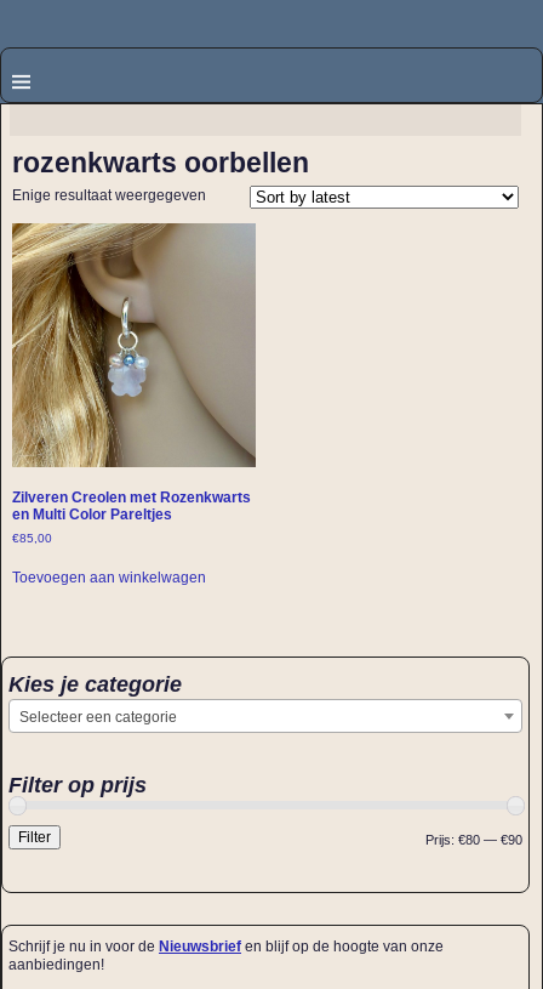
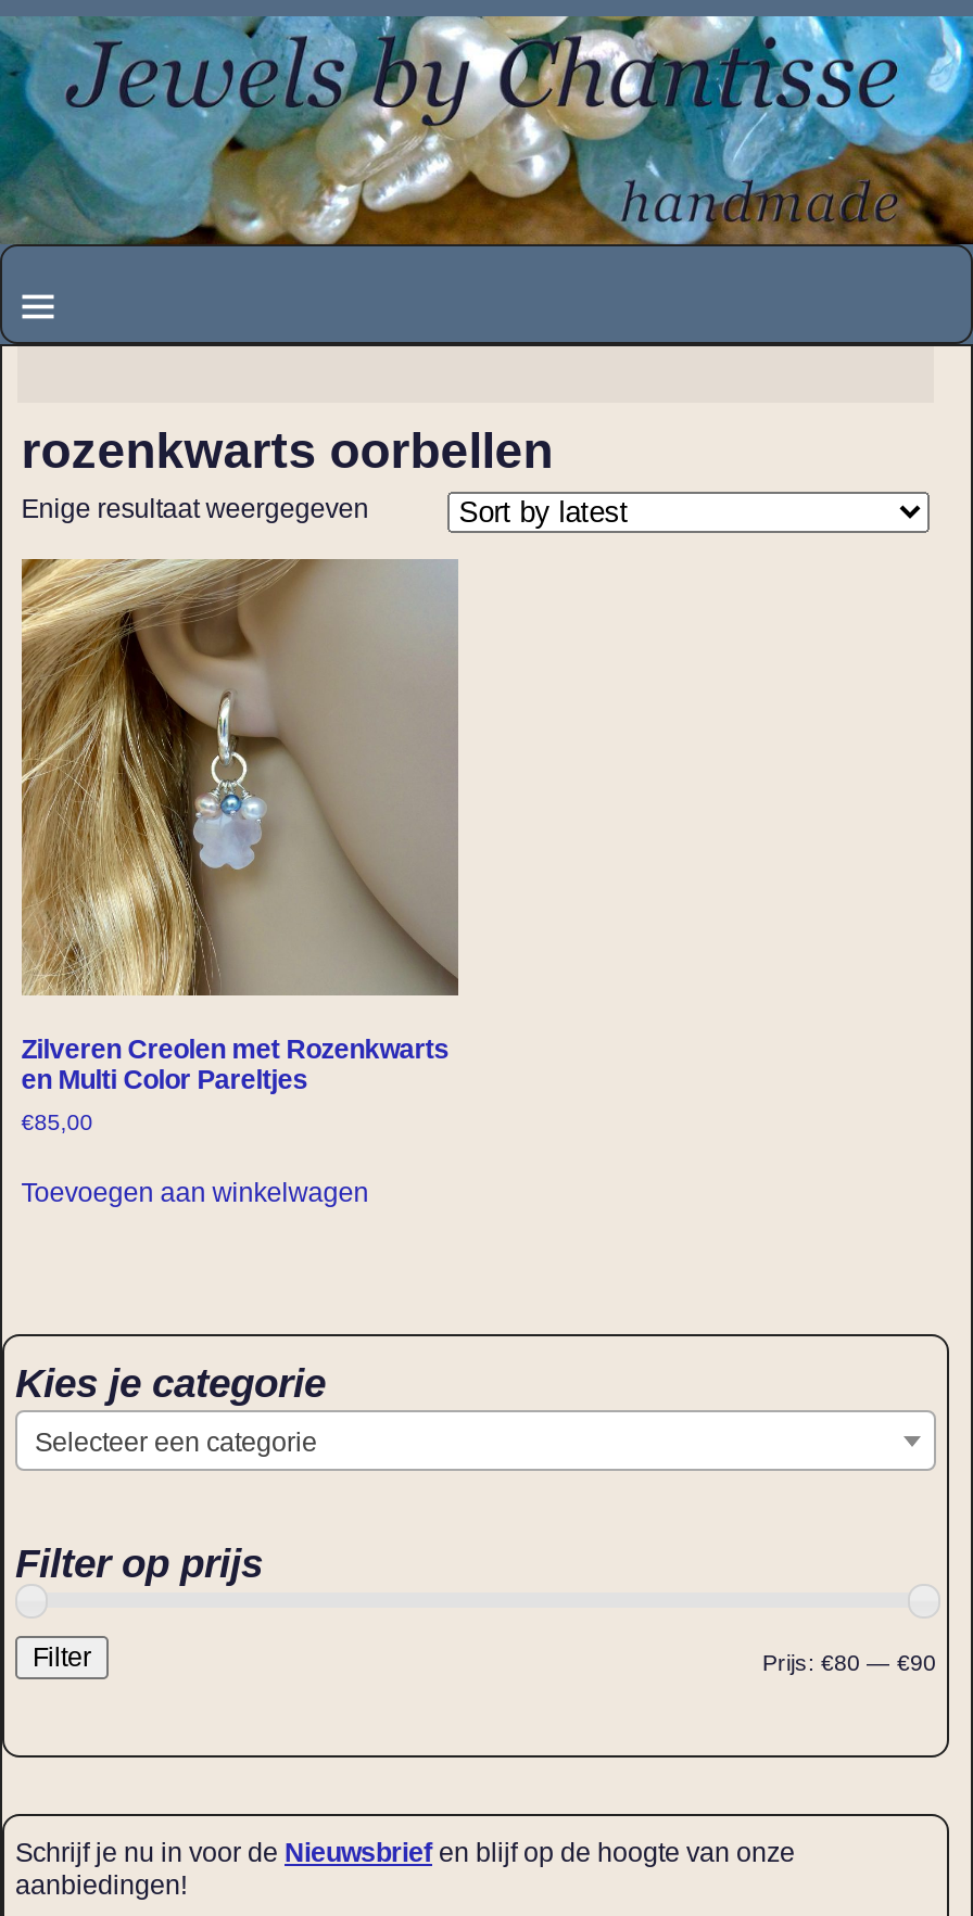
+ [image]
